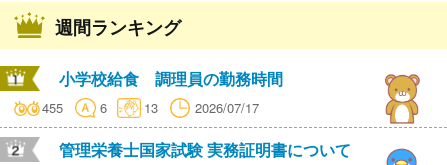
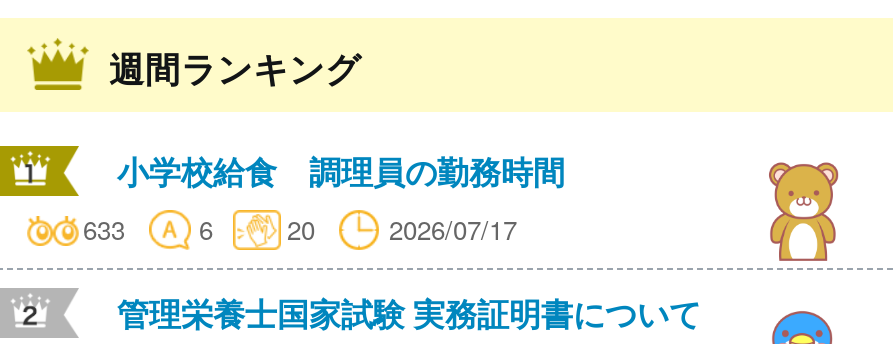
- 455
+ 633

- 13
+ 20
